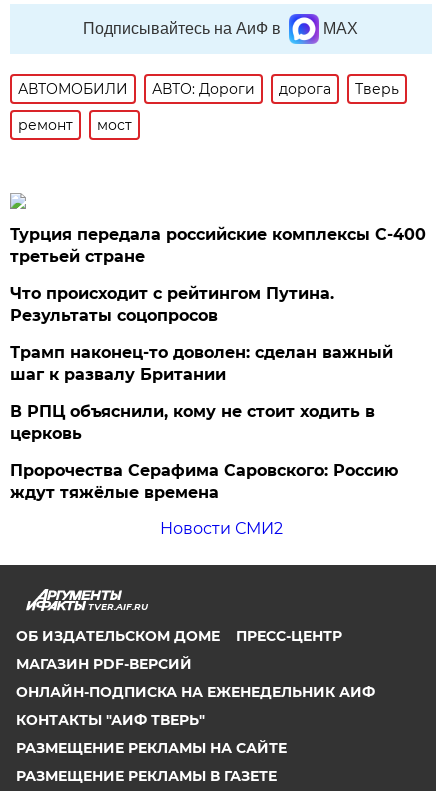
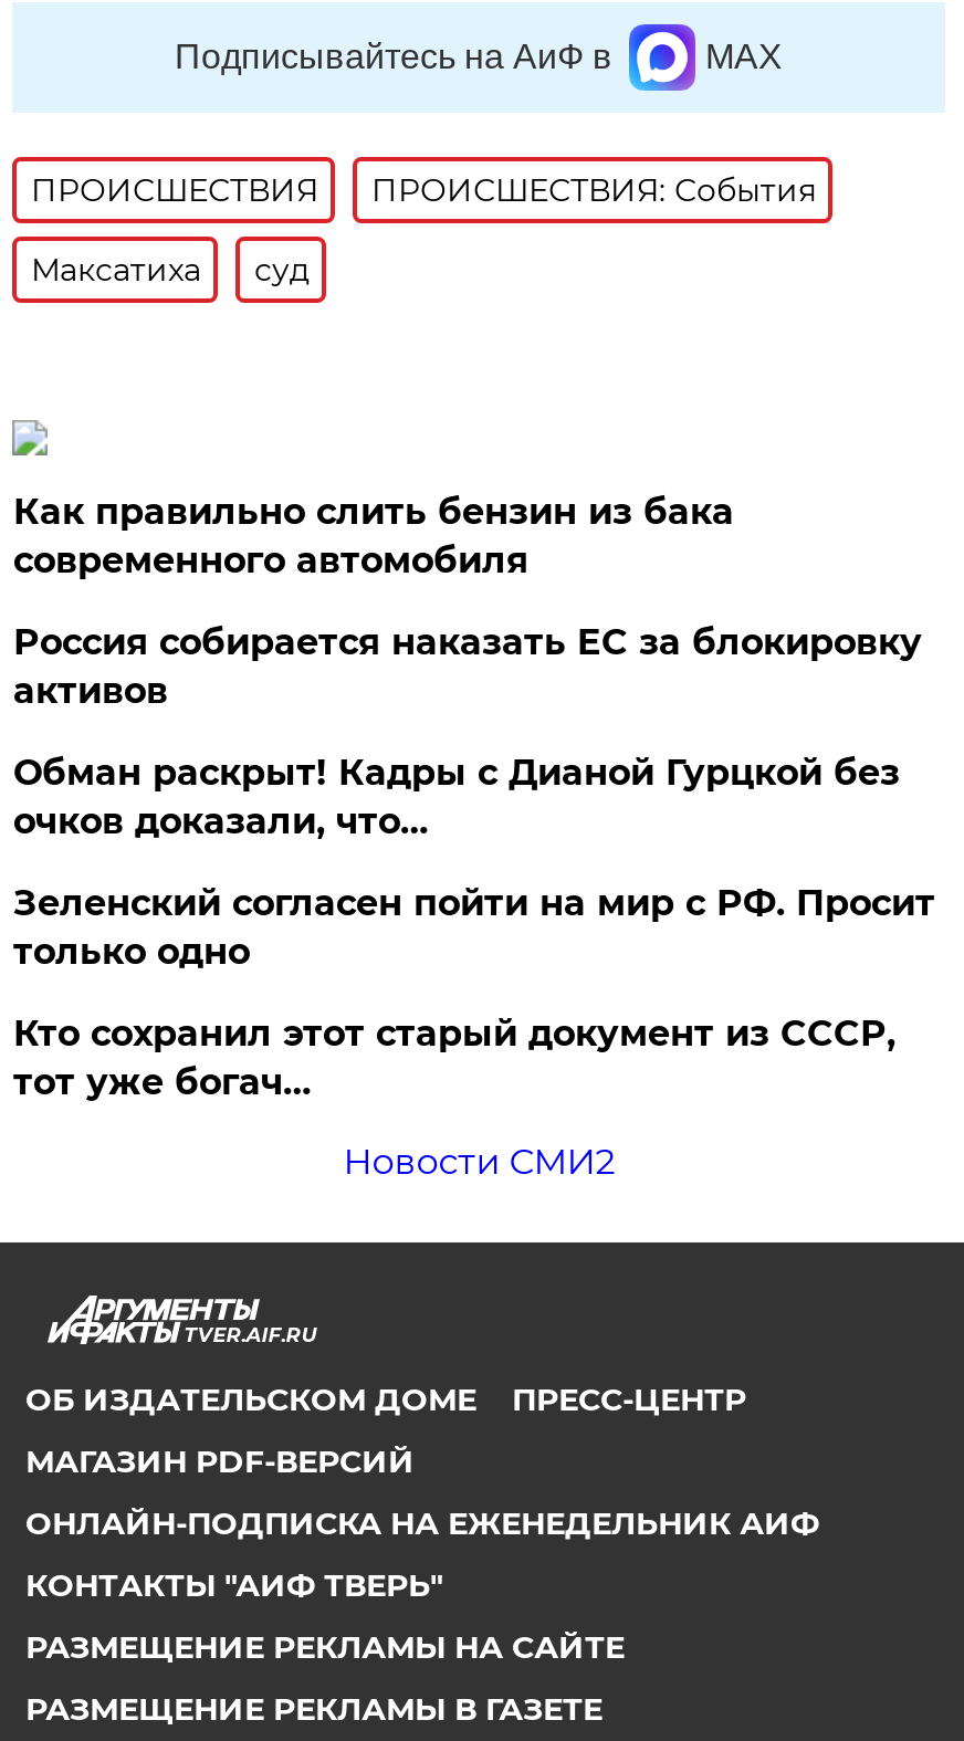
- АВТОМОБИЛИ
- АВТО: Дороги
- дорога
- Тверь
+ ПРОИСШЕСТВИЯ
+ ПРОИСШЕСТВИЯ: События

- ремонт
- мост
+ Максатиха
+ суд

- Турция передала российские комплексы С-400
- третьей стране
+ Как правильно слить бензин из бака
+ современного автомобиля

- Что происходит с рейтингом Путина.
- Результаты соцопросов
+ Россия собирается наказать EC за блокировку
+ активов

- Трамп наконец-то доволен: сделан важный
- шаг к развалу Британии
+ Обман раскрыт! Кадры с Дианой Гурцкой без
+ очков доказали, что…

- В РПЦ объяснили, кому не стоит ходить в
- церковь
+ Зеленский согласен пойти на мир с РФ. Просит
+ только одно

- Пророчества Серафима Саровского: Россию
- ждут тяжёлые времена
+ Кто сохранил этот старый документ из СССР,
+ тот уже богач…
